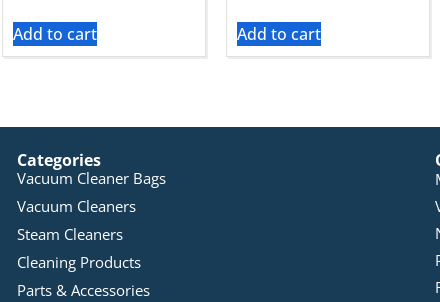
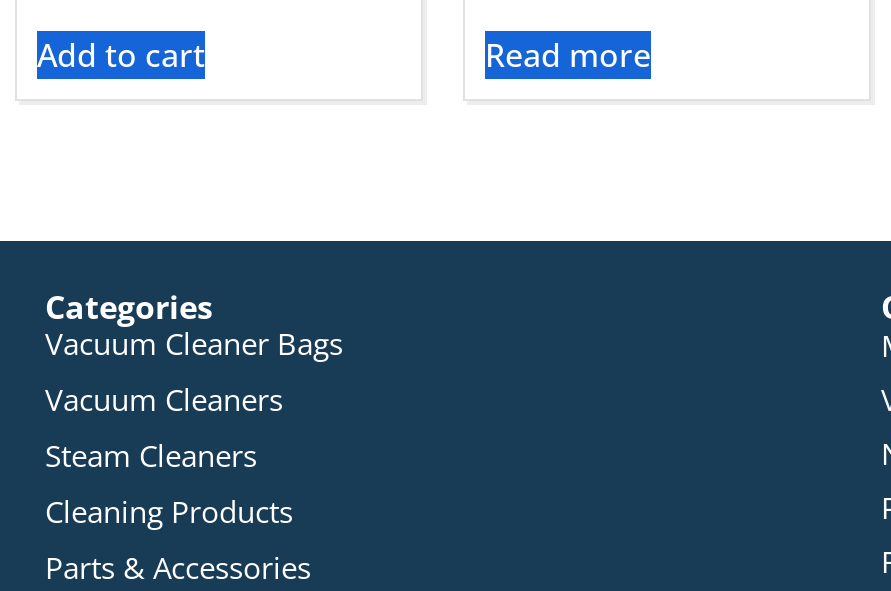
- Add to cart
+ Read more
